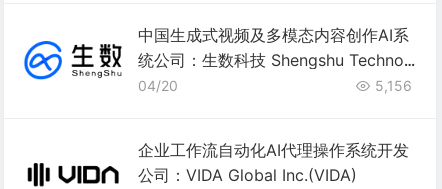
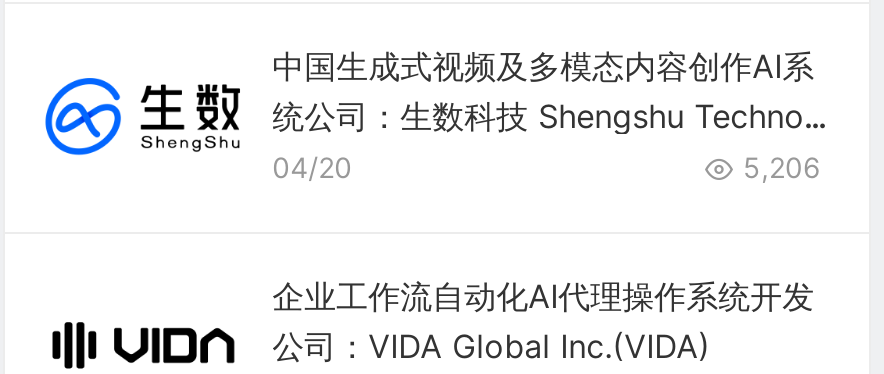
- 5,156
+ 5,206
